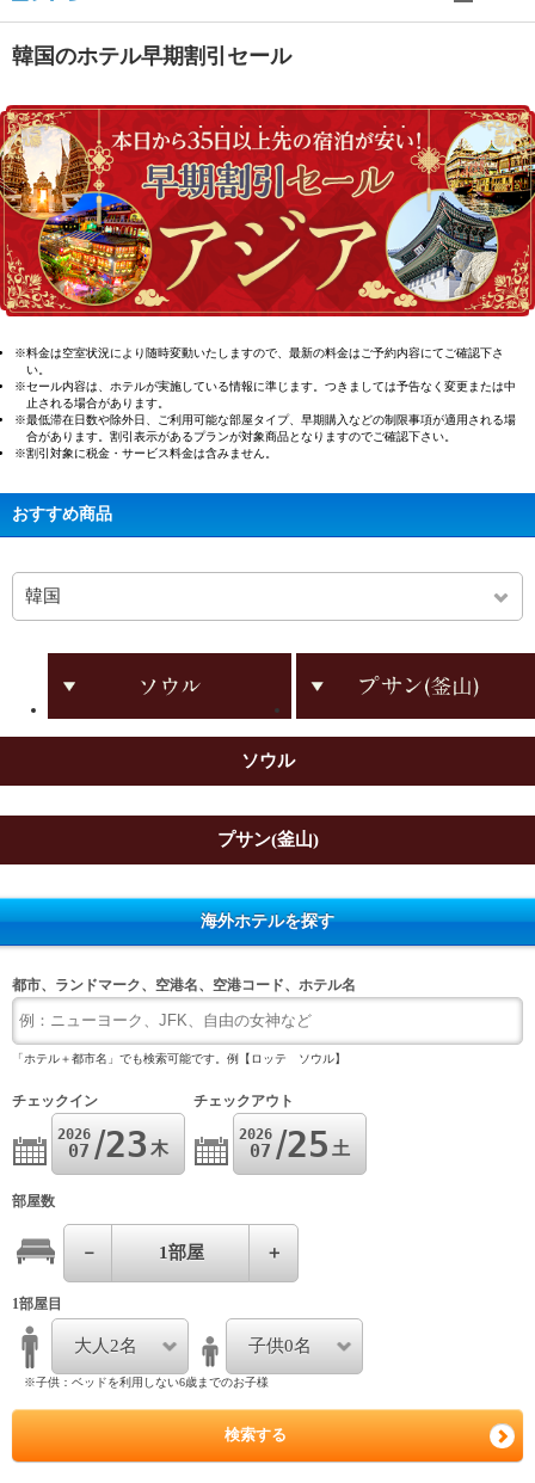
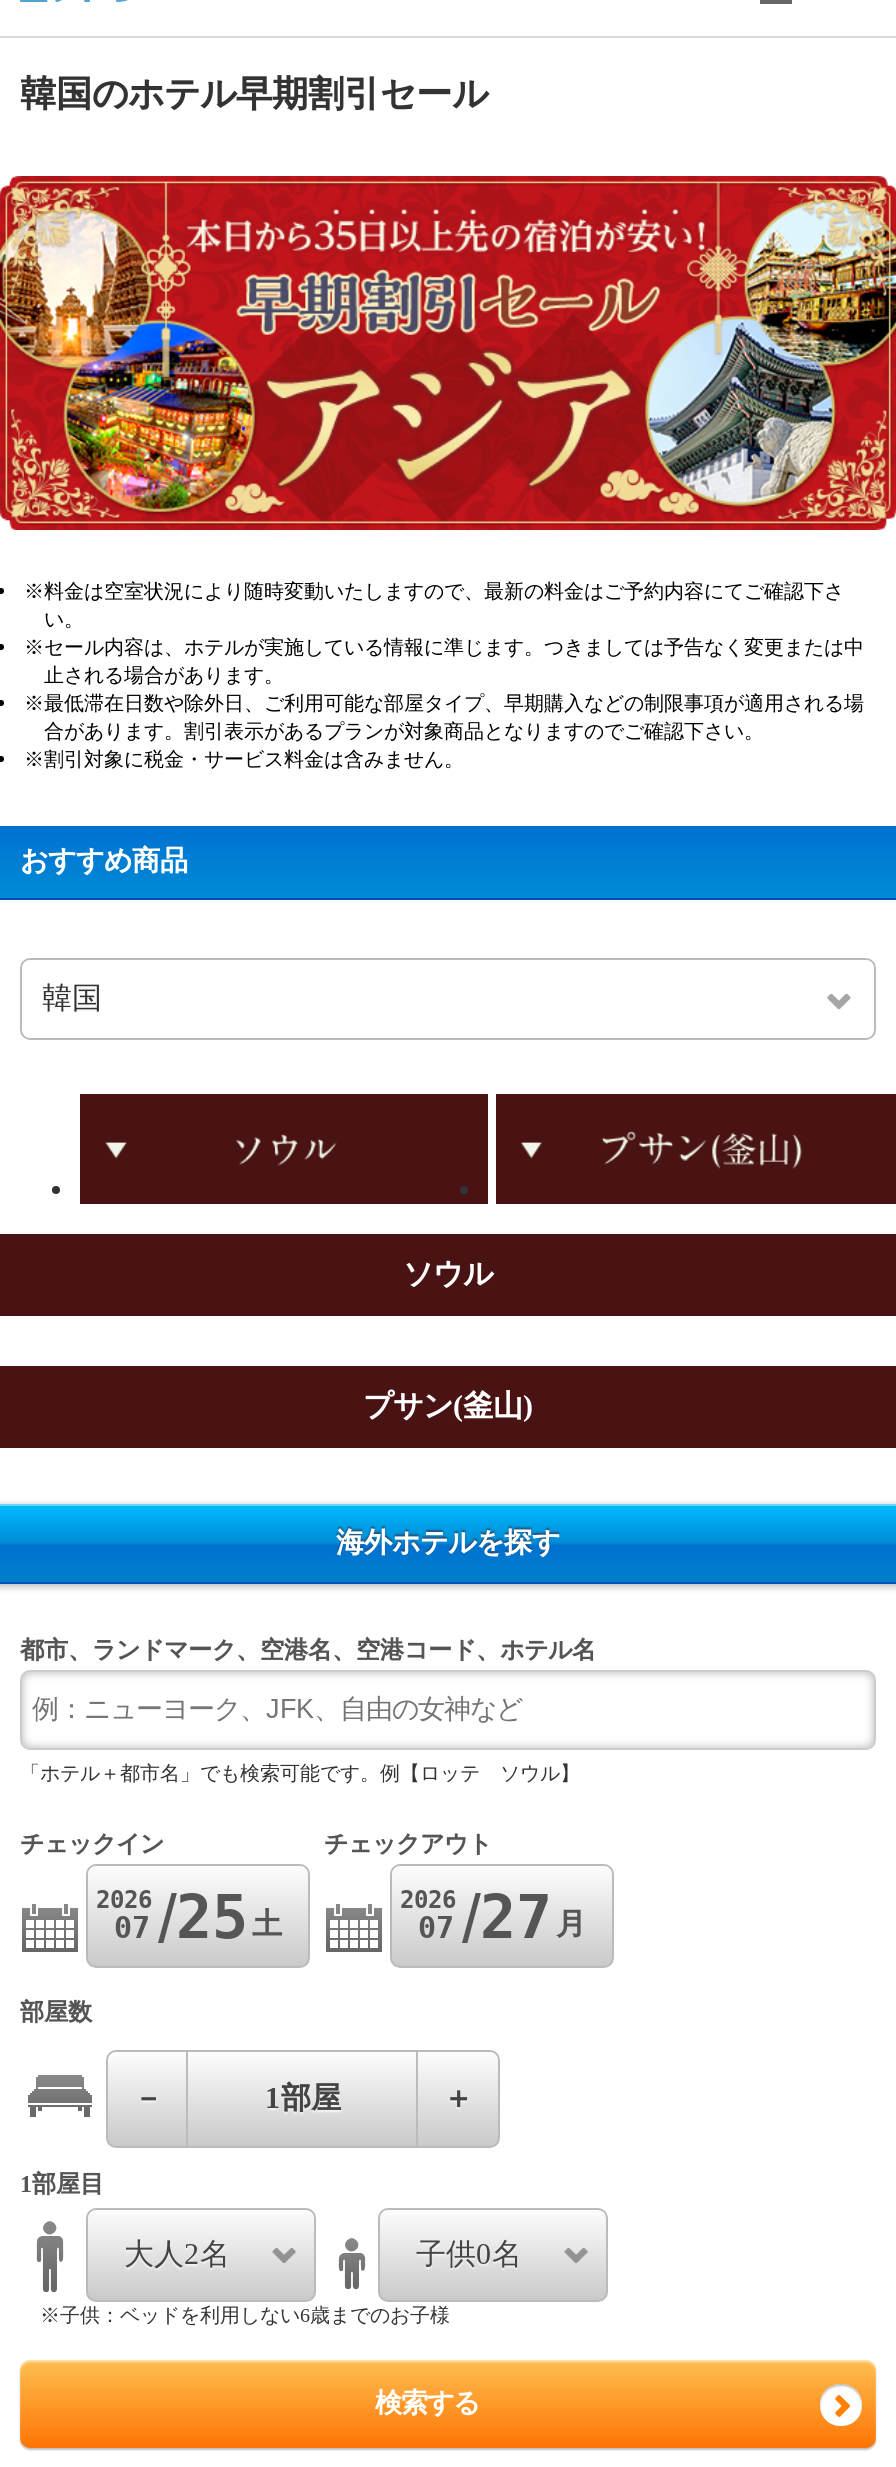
- 2026 07 23 木
+ 2026 07 25 土

- 2026 07 25 土
+ 2026 07 27 月
